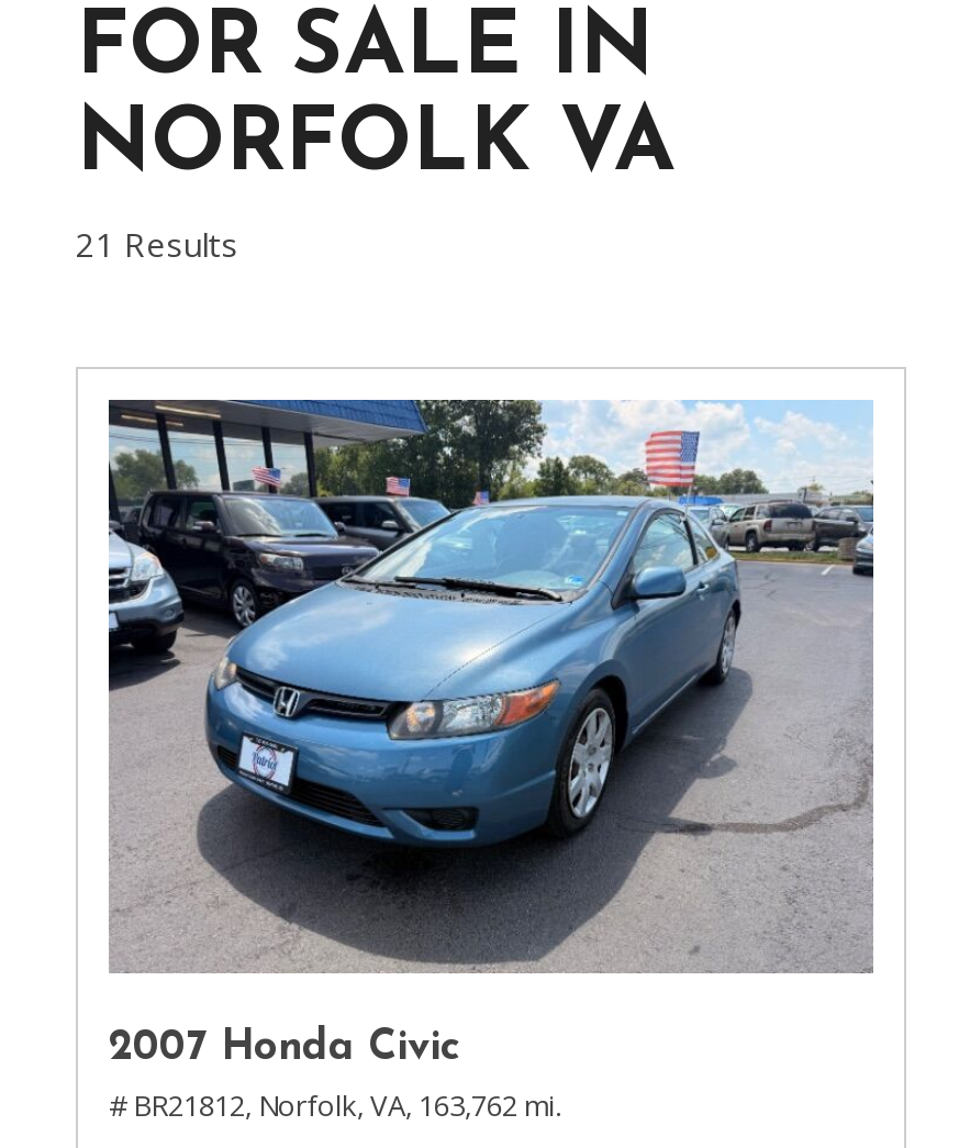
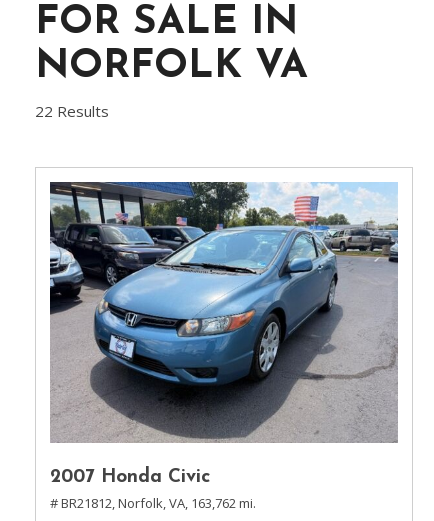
- 21 Results
+ 22 Results
